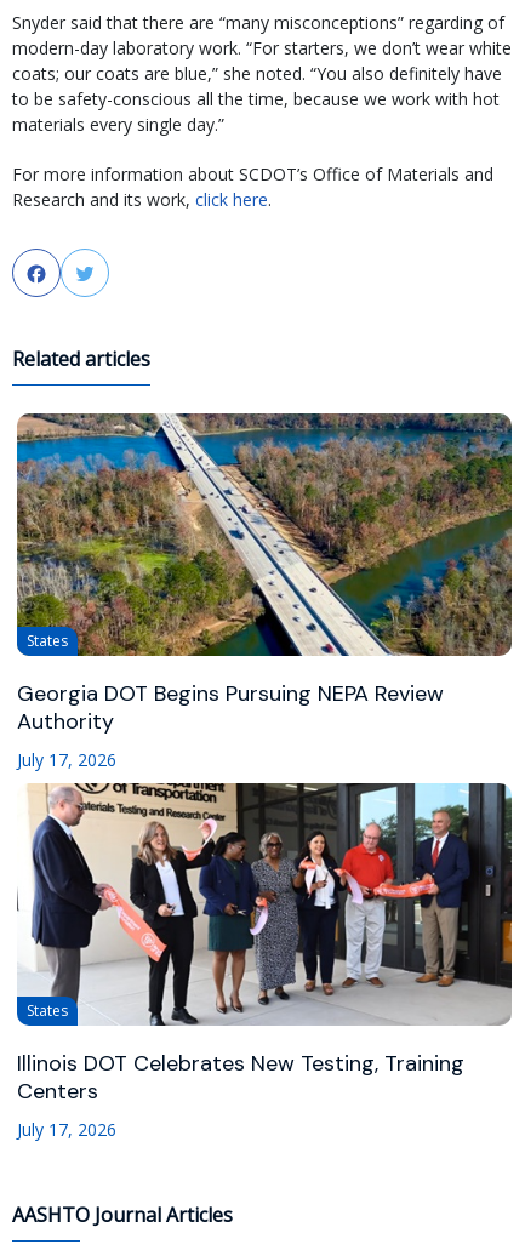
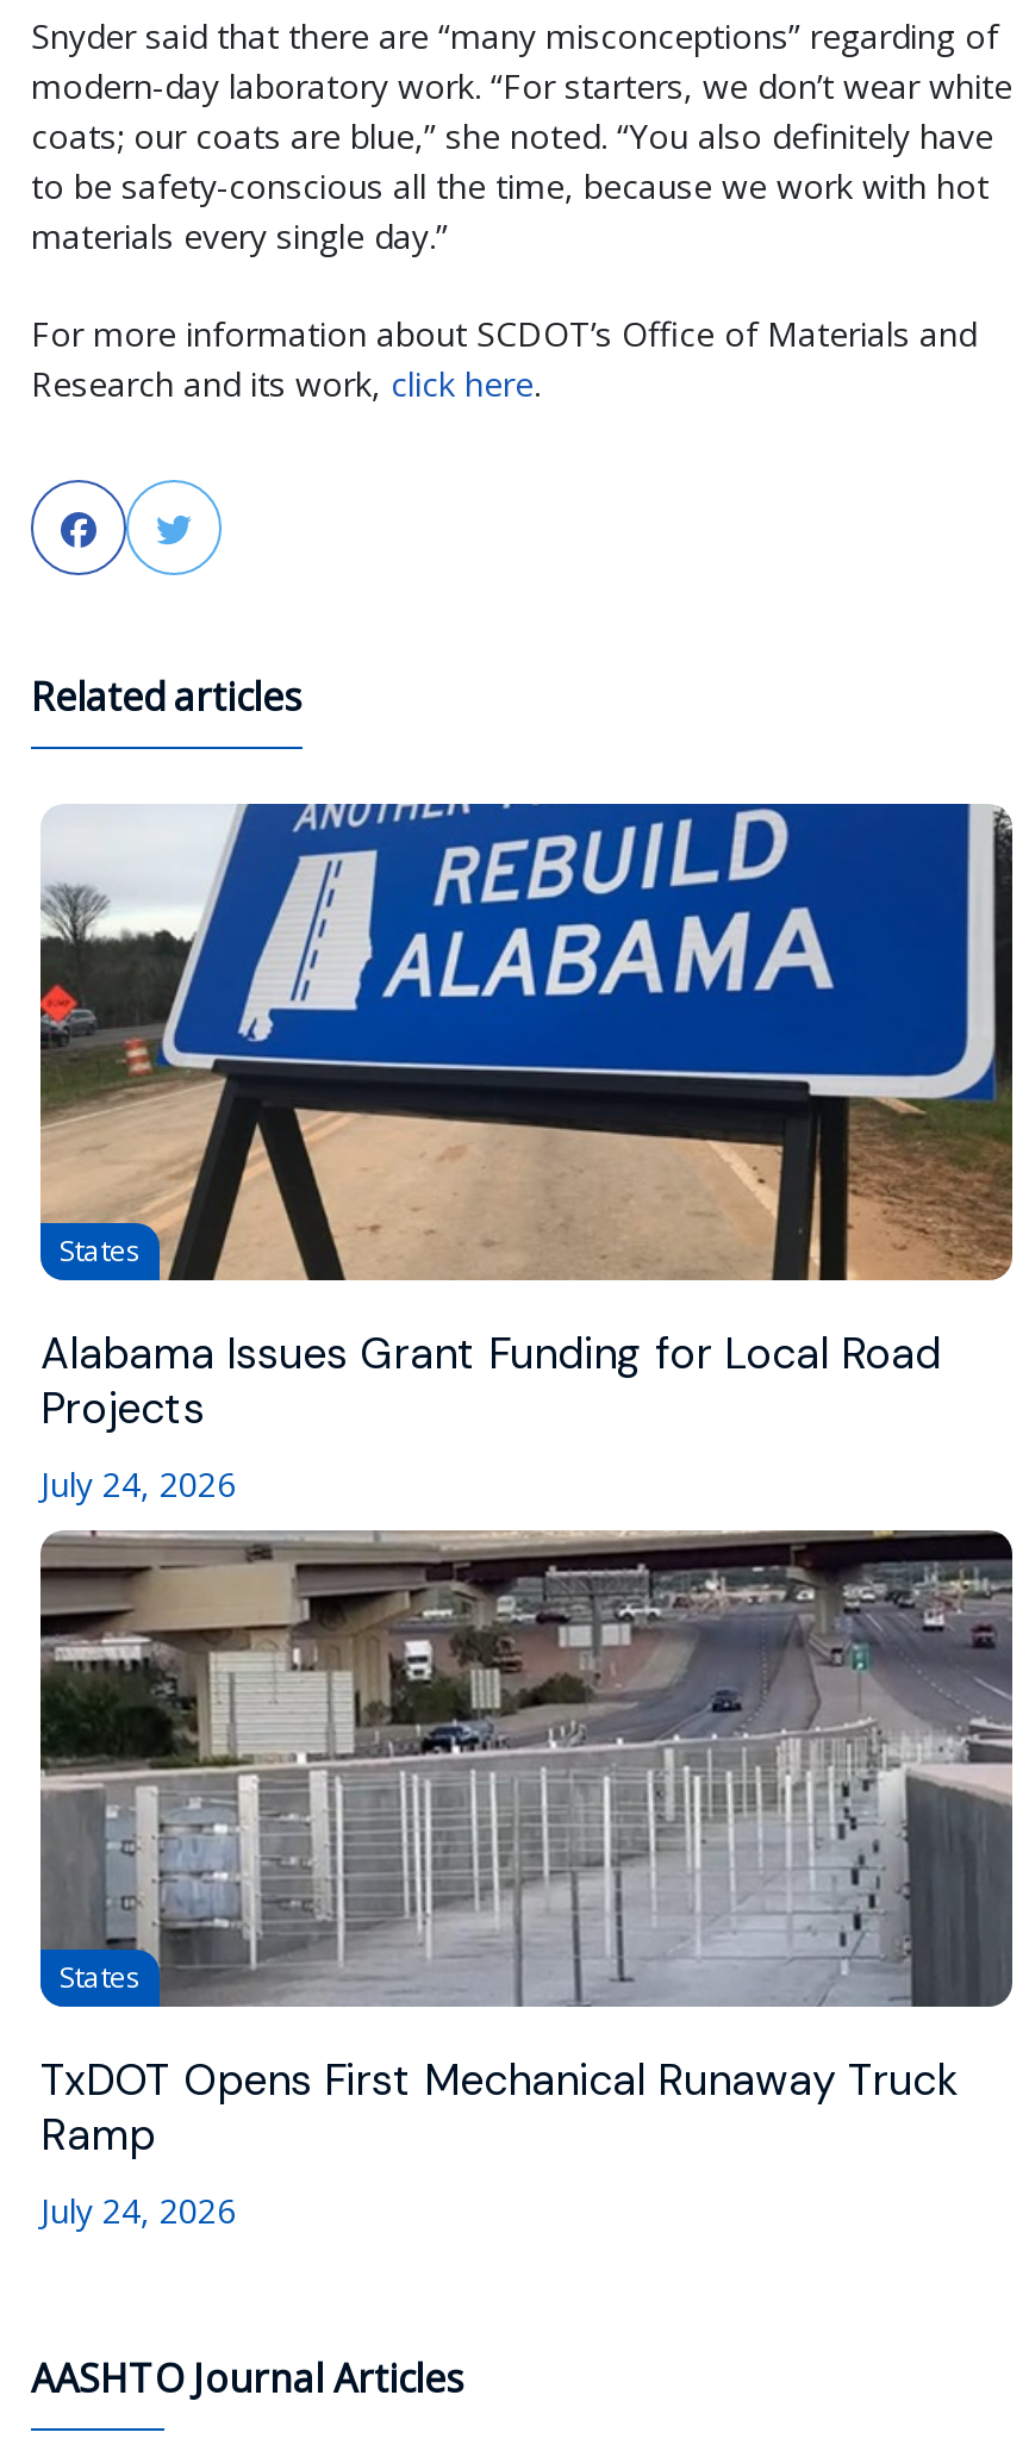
- [image]
- Georgia DOT Begins Pursuing NEPA Review
- Authority
- July 17, 2026
+ [image]
+ Alabama Issues Grant Funding for Local Road
+ Projects
+ July 24, 2026

- [image]
- Illinois DOT Celebrates New Testing, Training
- Centers
- July 17, 2026
+ [image]
+ TxDOT Opens First Mechanical Runaway Truck
+ Ramp
+ July 24, 2026
